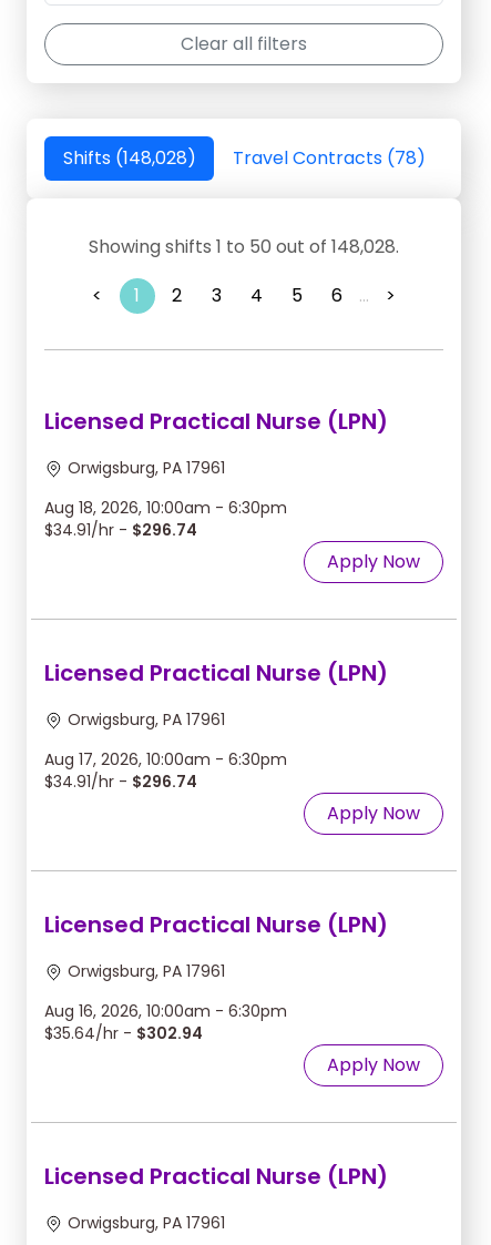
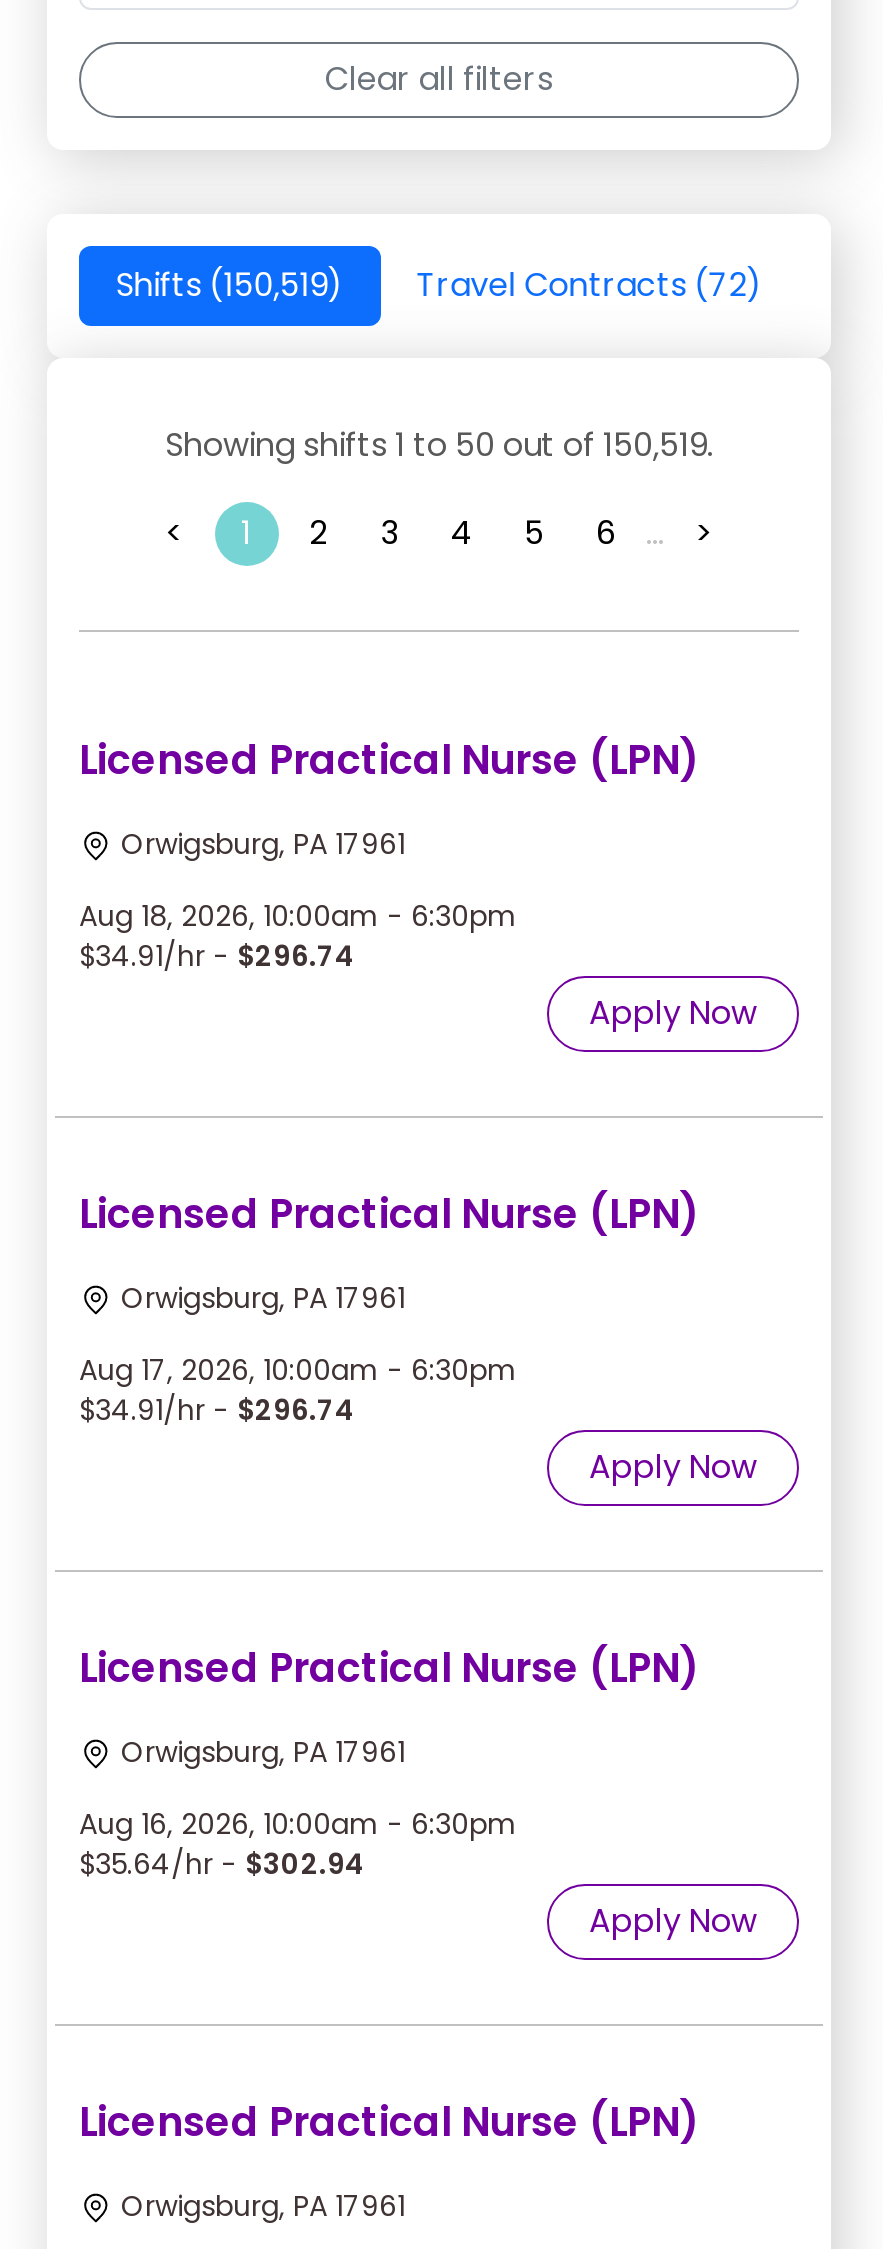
- Shifts (148,028)
+ Shifts (150,519)

- Travel Contracts (78)
+ Travel Contracts (72)

- Showing shifts 1 to 50 out of 148,028.
+ Showing shifts 1 to 50 out of 150,519.
